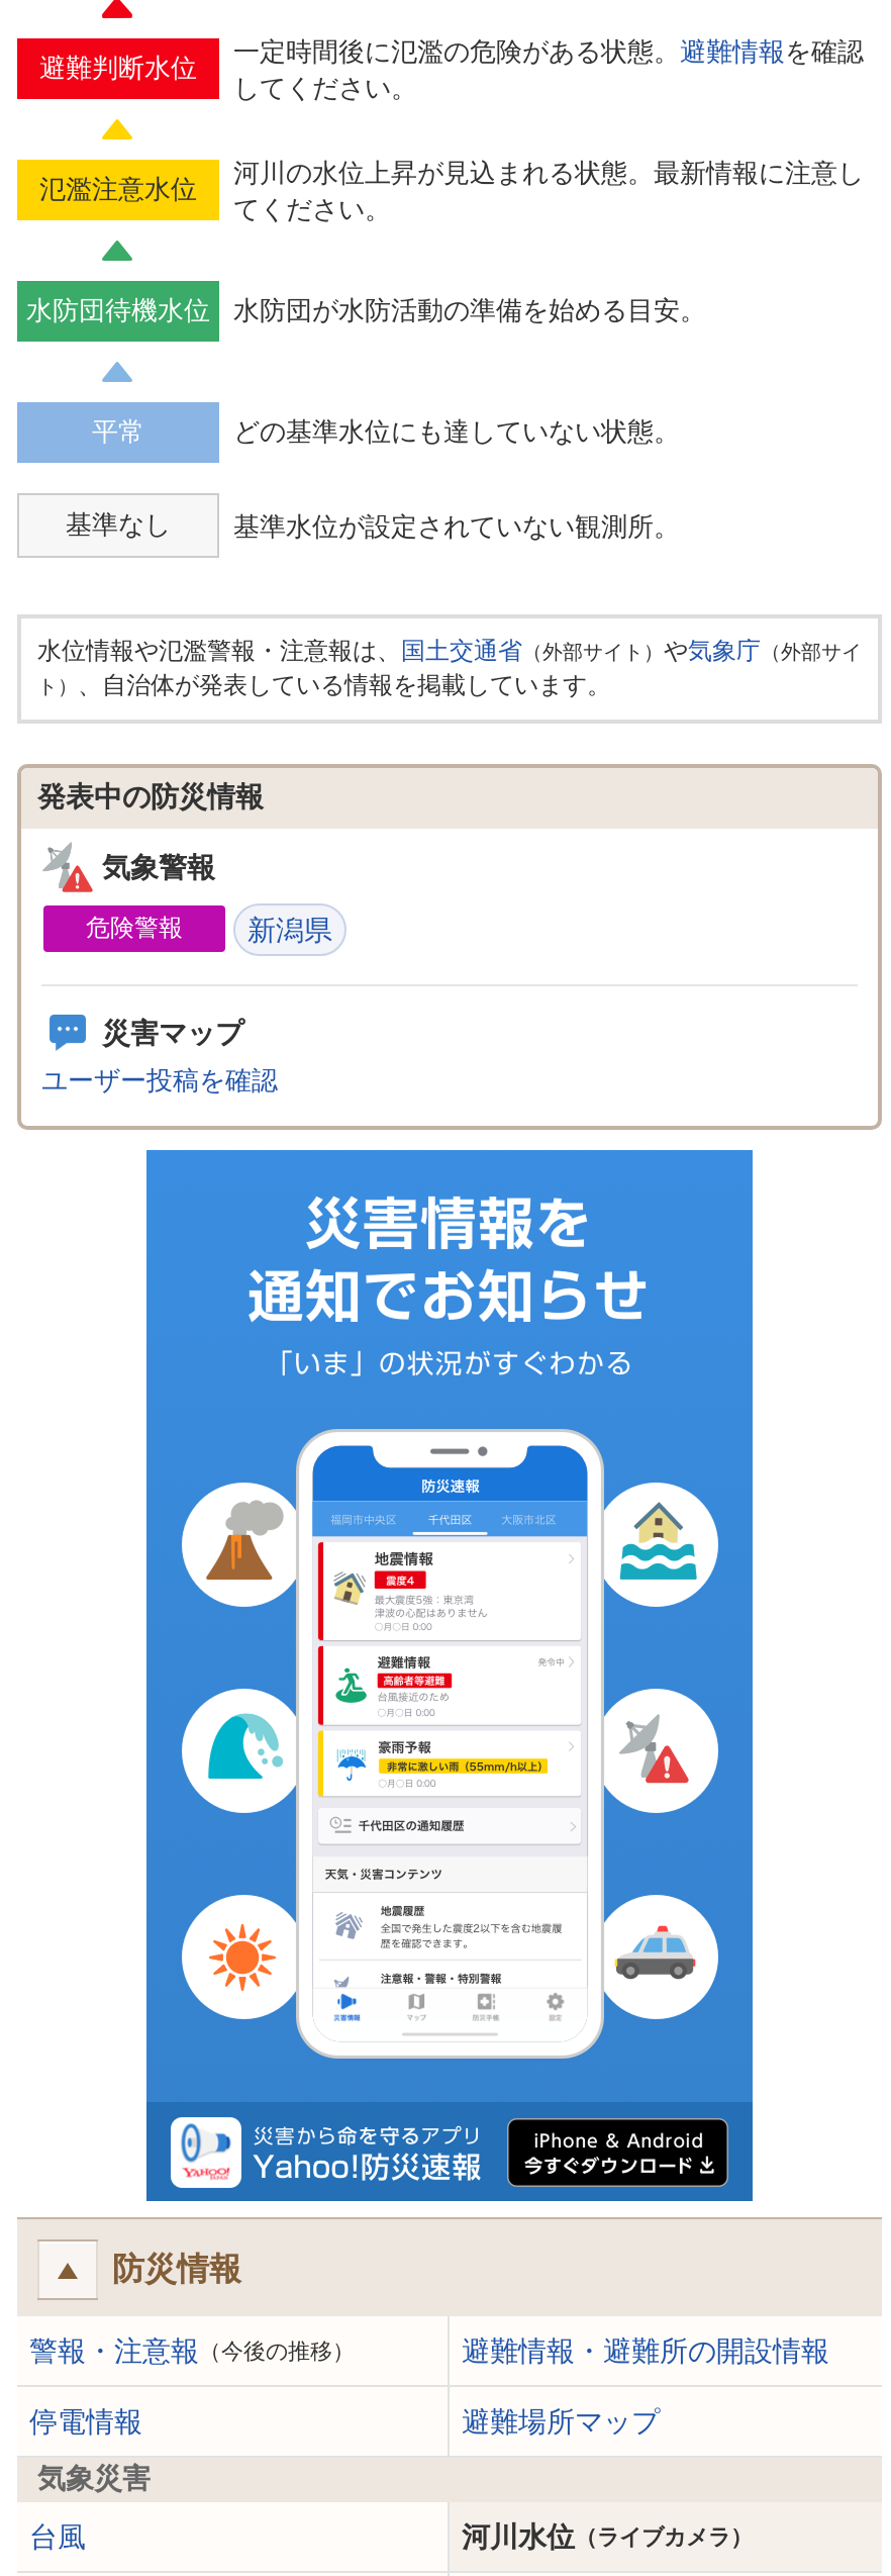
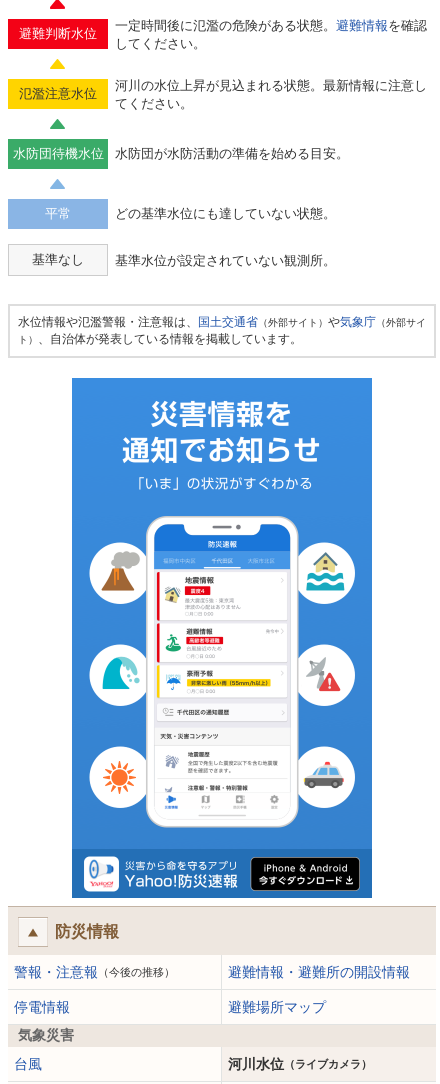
- [image]
- 発表中の防災情報
- 気象警報
- 危険警報
- 新潟県
- 災害マップ
- ユーザー投稿を確認
